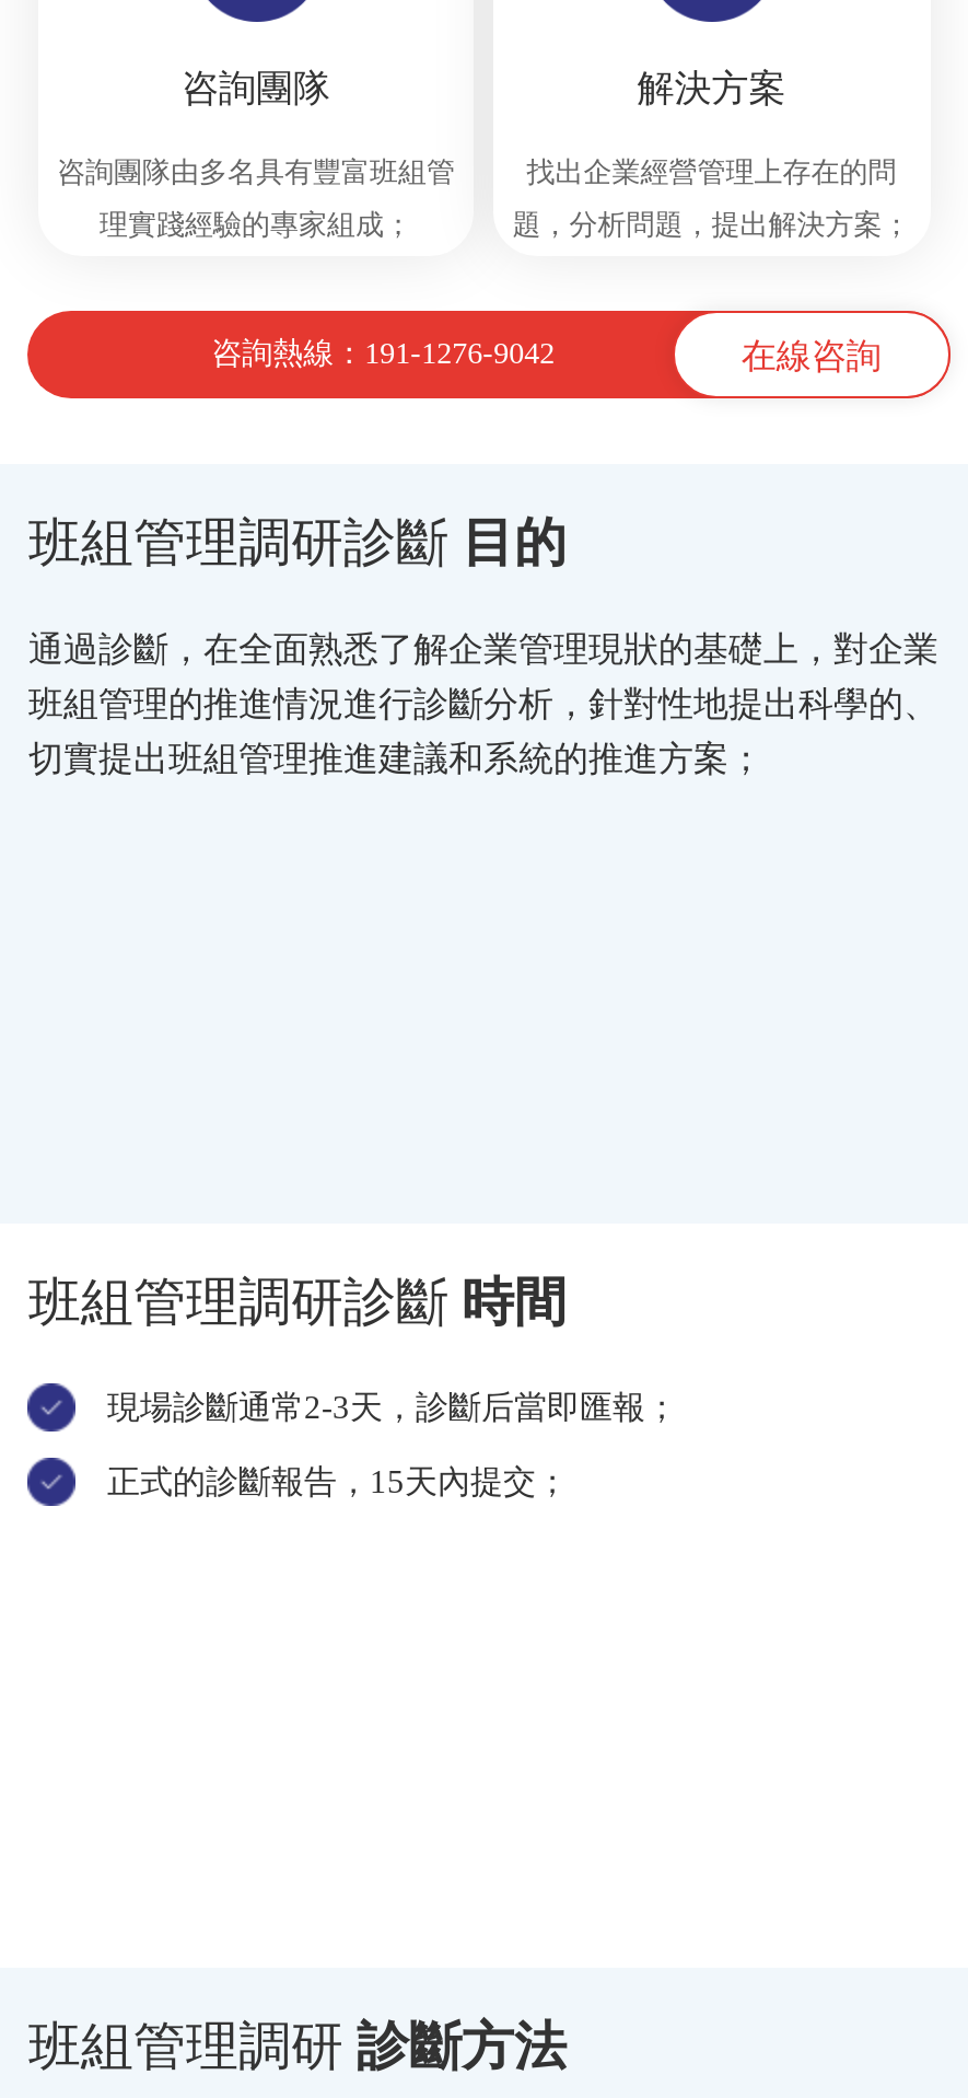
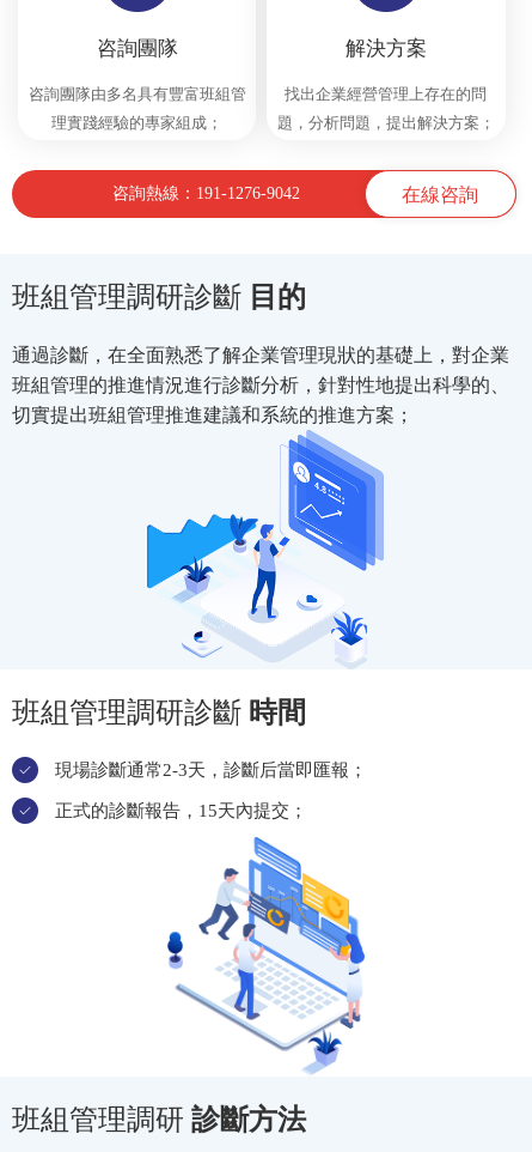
+ [image]

+ [image]
